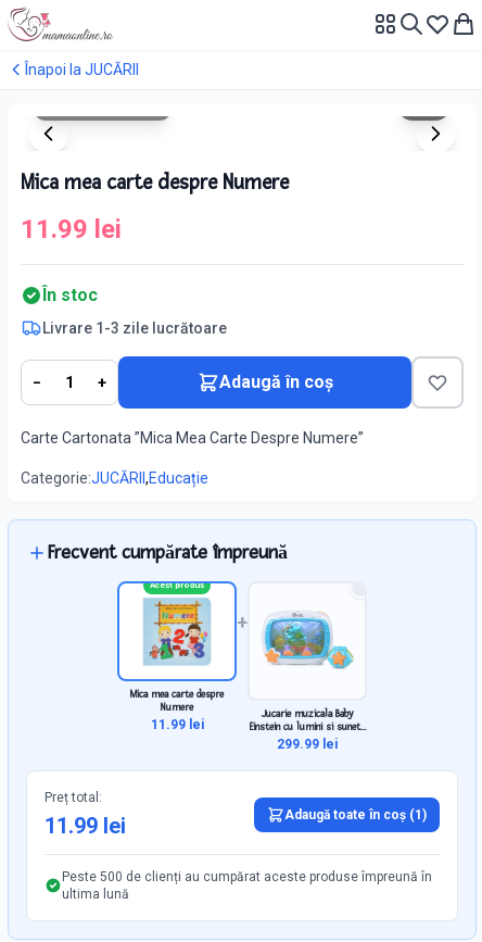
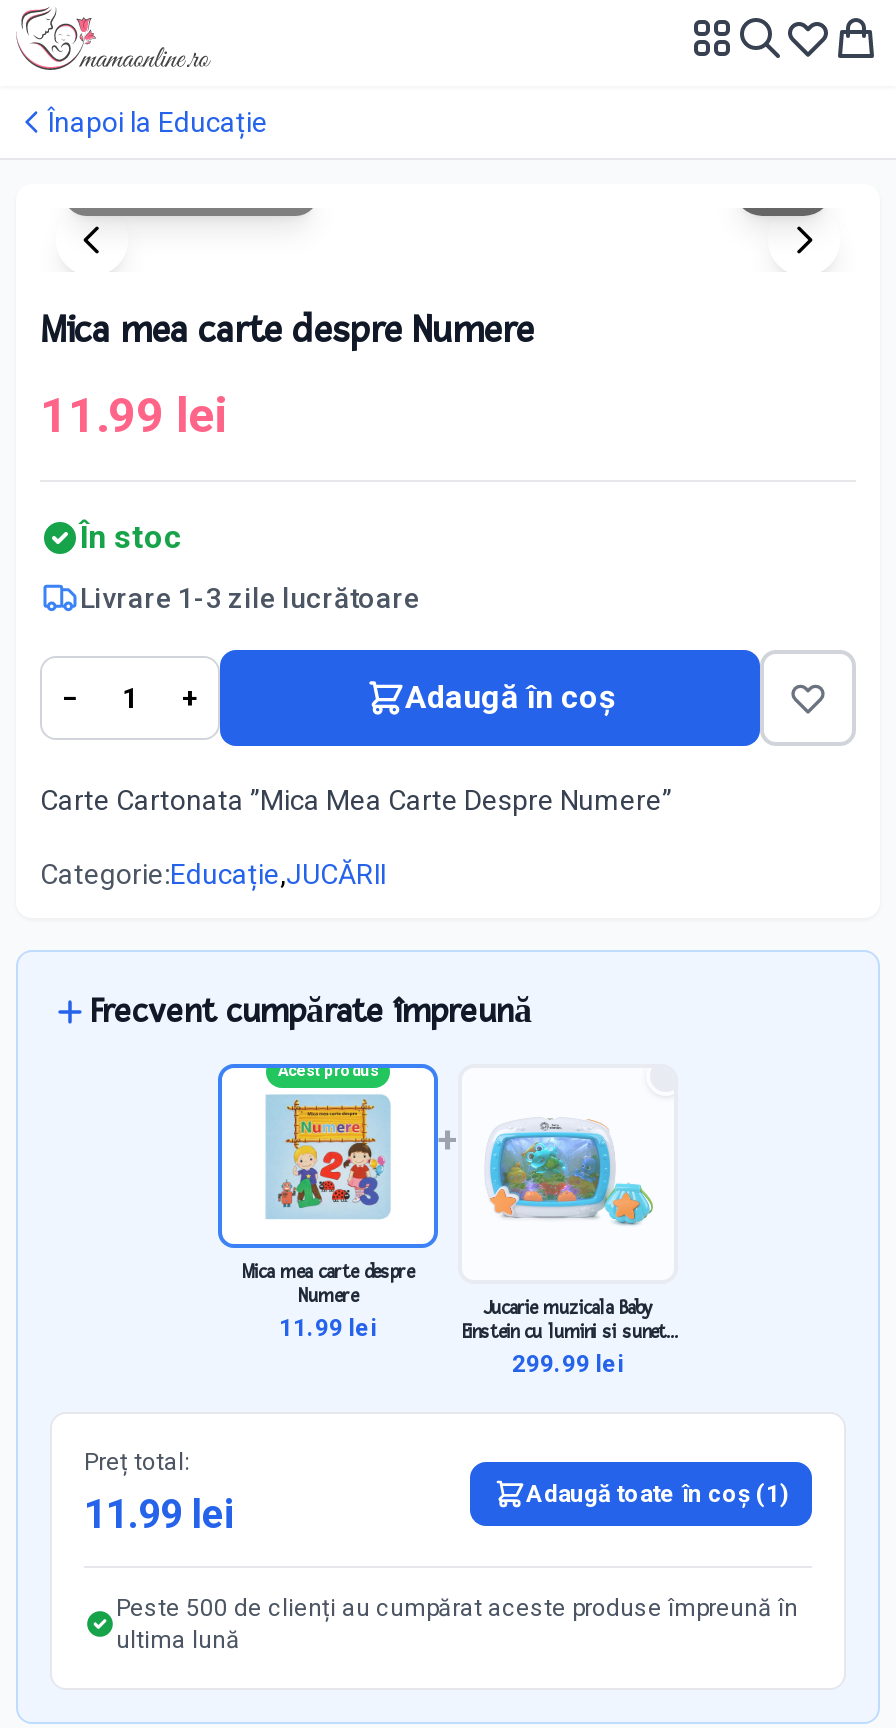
- Înapoi la JUCĂRII
+ Înapoi la Educație

- Categorie:JUCĂRII,Educație
+ Categorie:Educație,JUCĂRII
